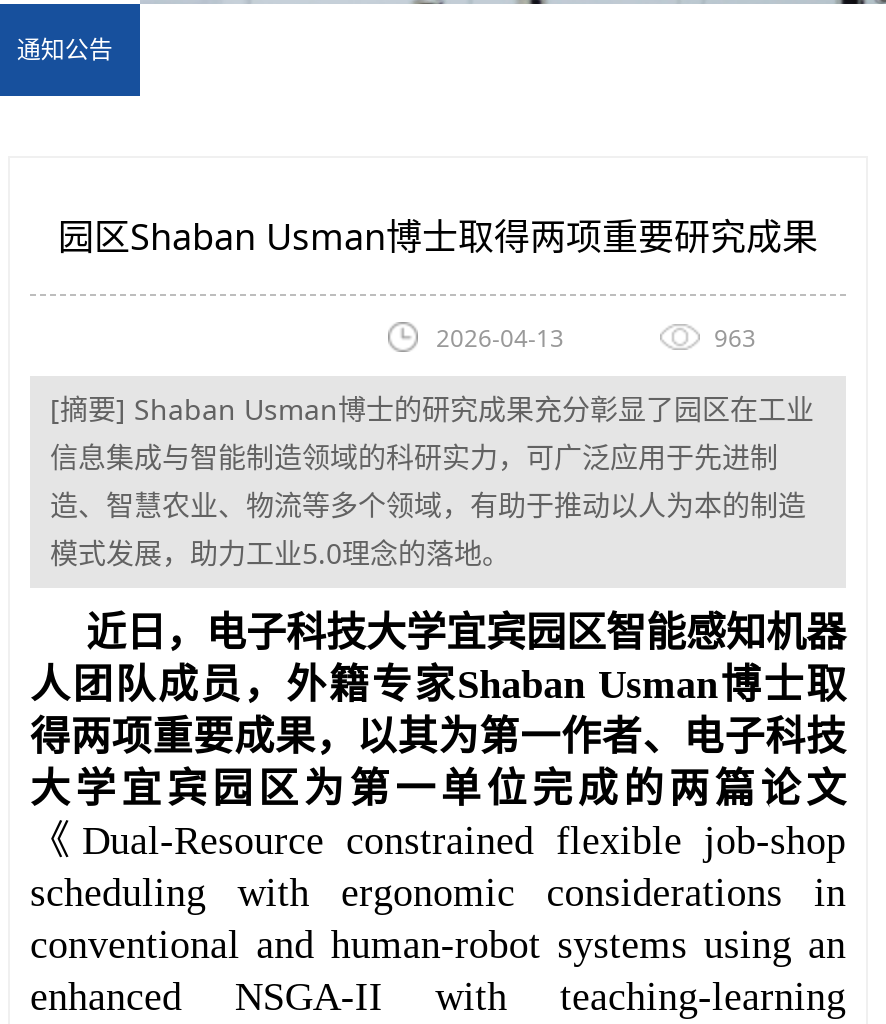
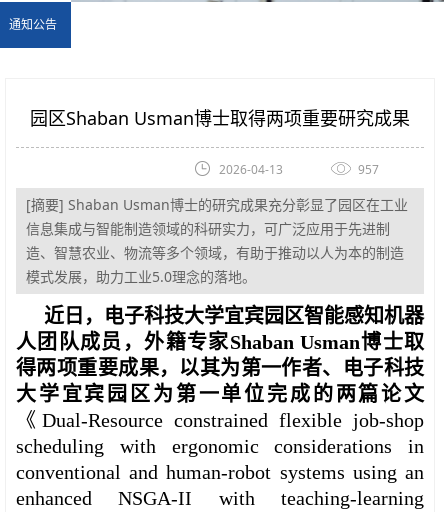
- 963
+ 957
